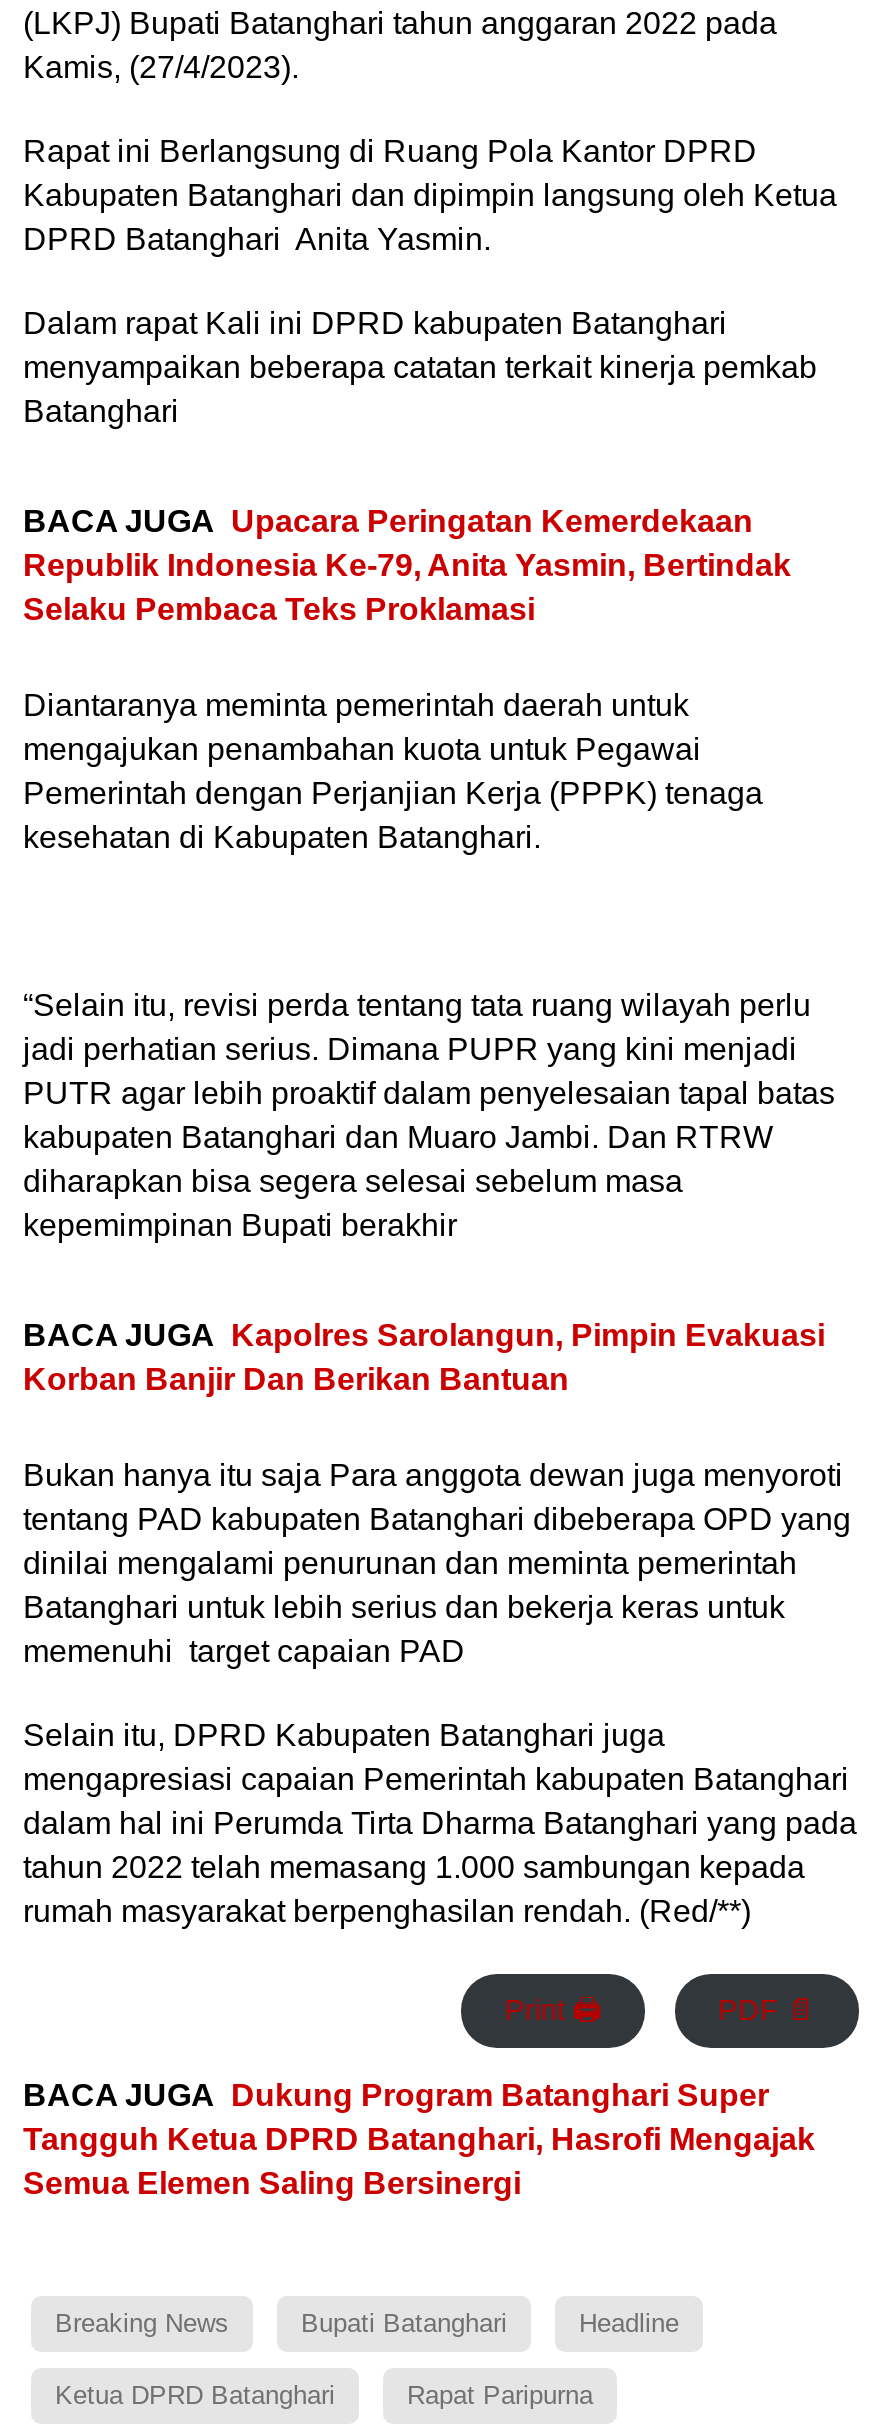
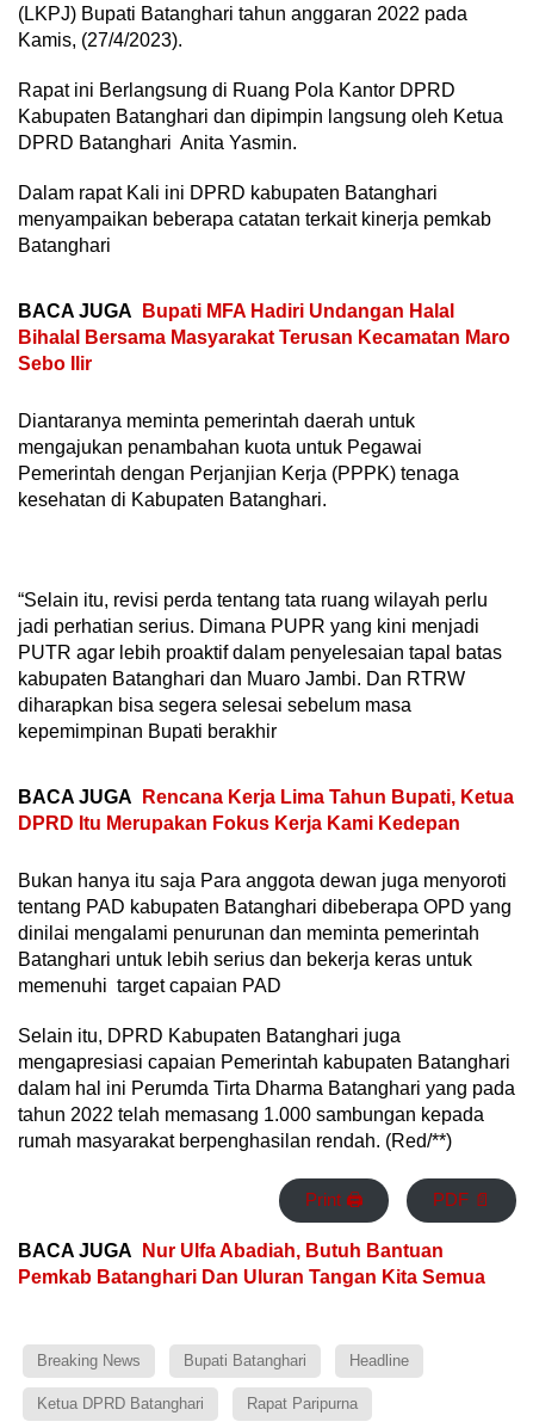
- BACA JUGA Upacara Peringatan Kemerdekaan
- Republik Indonesia Ke-79, Anita Yasmin, Bertindak
- Selaku Pembaca Teks Proklamasi
+ BACA JUGA Bupati MFA Hadiri Undangan Halal
+ Bihalal Bersama Masyarakat Terusan Kecamatan Maro
+ Sebo Ilir

- BACA JUGA Kapolres Sarolangun, Pimpin Evakuasi
- Korban Banjir Dan Berikan Bantuan
+ BACA JUGA Rencana Kerja Lima Tahun Bupati, Ketua
+ DPRD Itu Merupakan Fokus Kerja Kami Kedepan

- BACA JUGA Dukung Program Batanghari Super
- Tangguh Ketua DPRD Batanghari, Hasrofi Mengajak
- Semua Elemen Saling Bersinergi
+ BACA JUGA Nur Ulfa Abadiah, Butuh Bantuan
+ Pemkab Batanghari Dan Uluran Tangan Kita Semua
